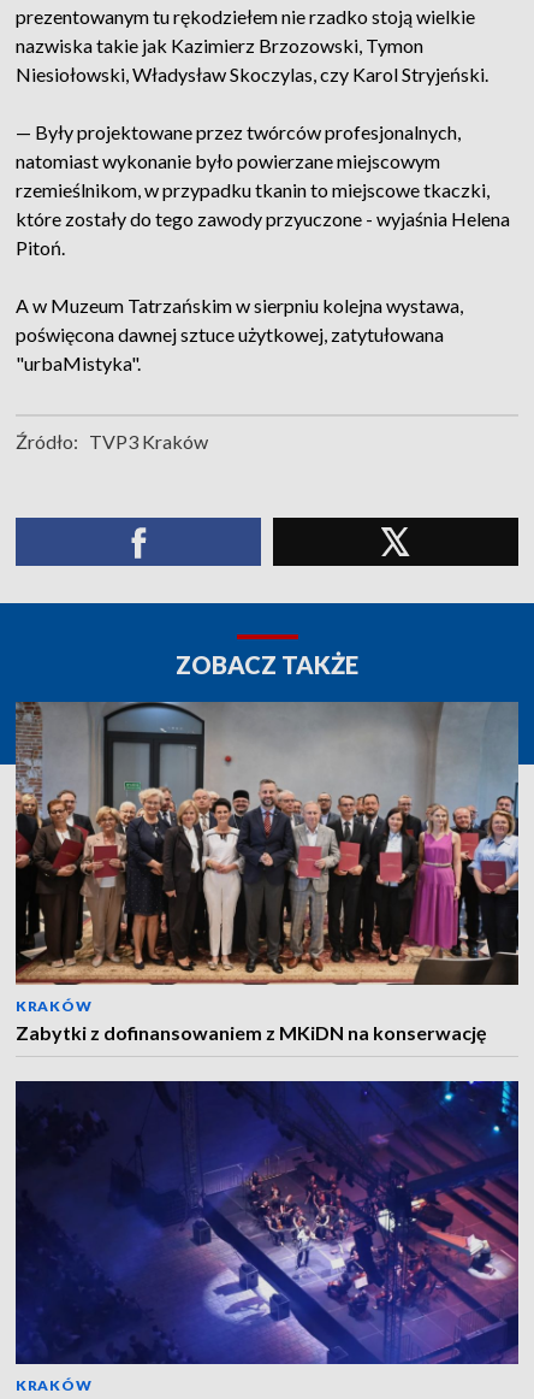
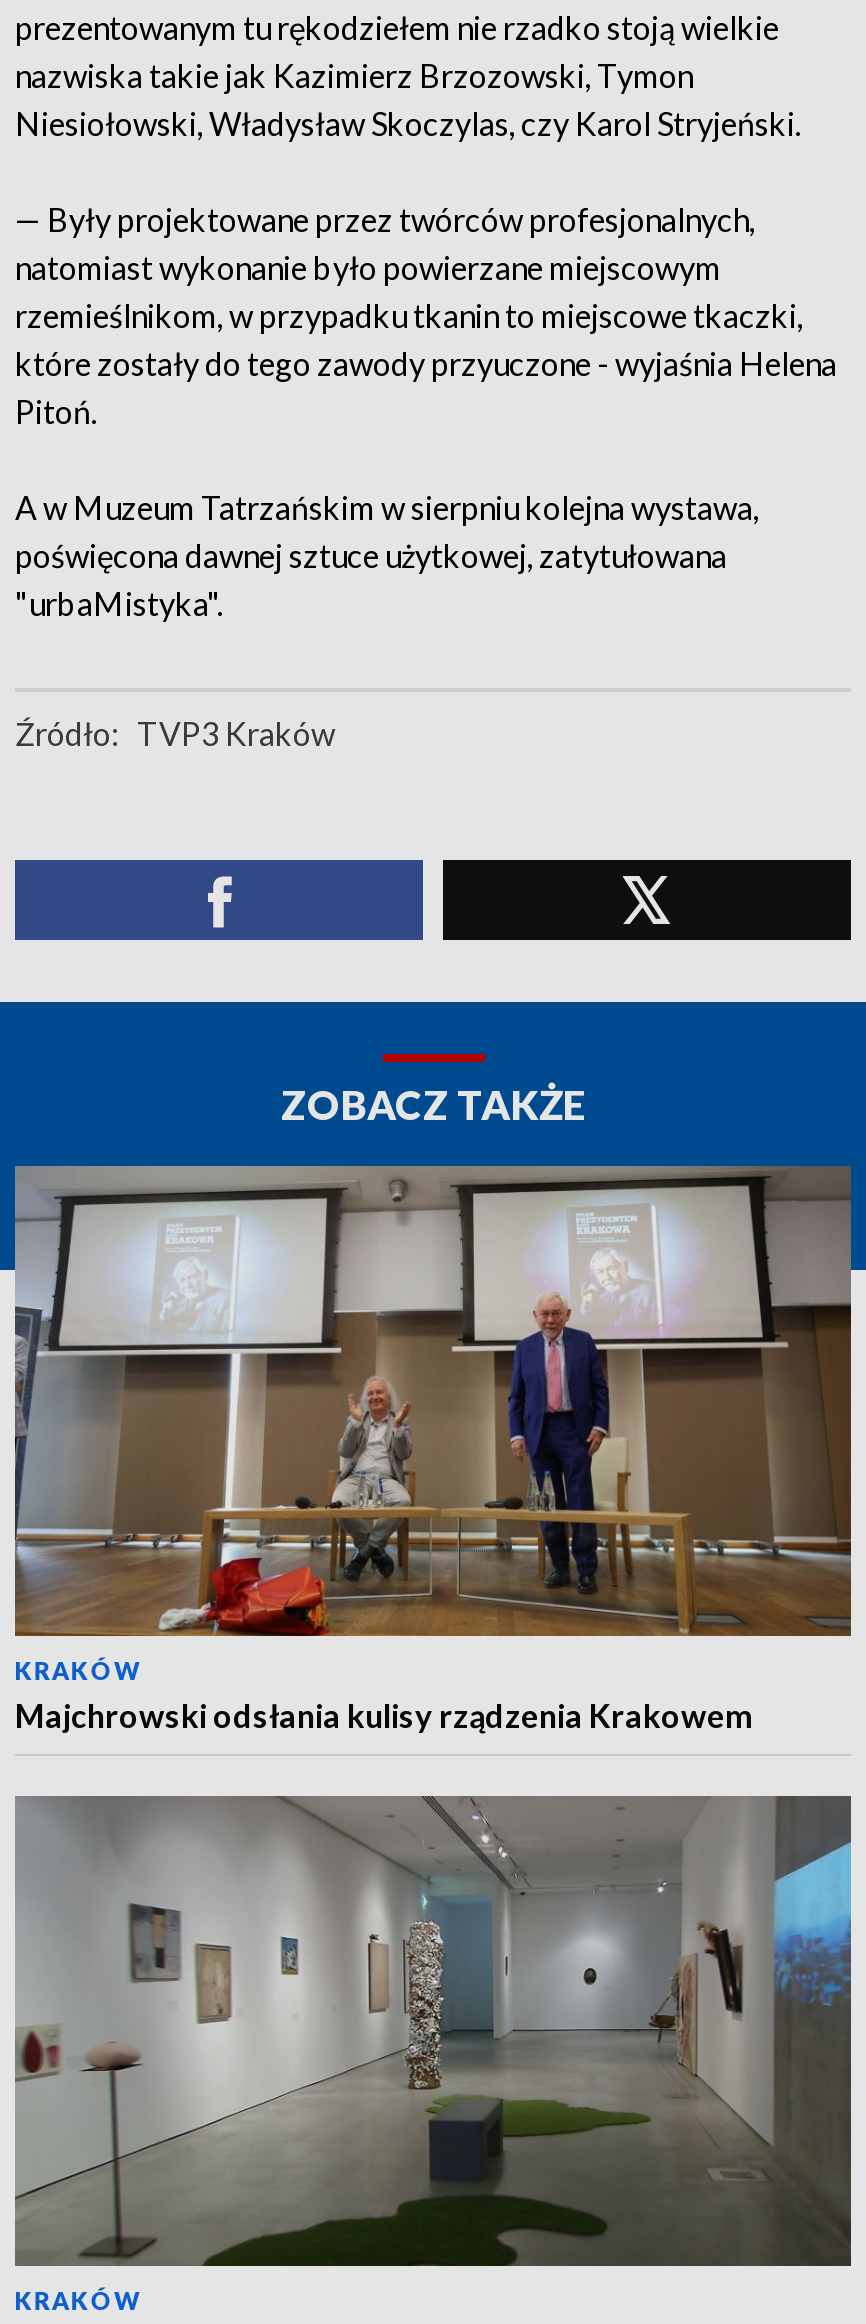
- [image]
- Zabytki z dofinansowaniem z MKiDN na konserwację
+ [image]
+ Majchrowski odsłania kulisy rządzenia Krakowem

- [image]
+ [image]
